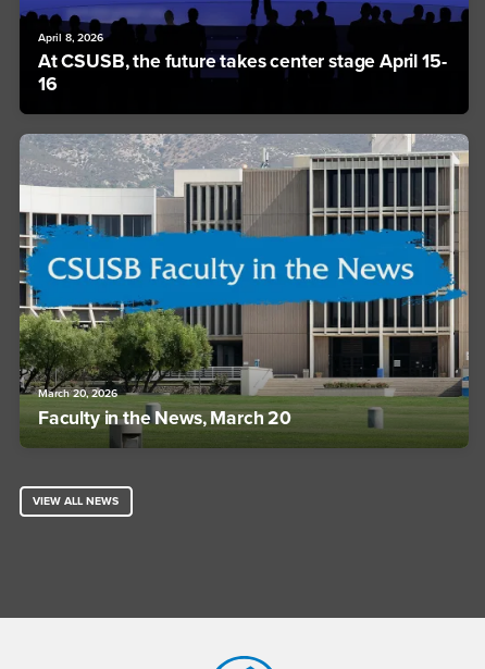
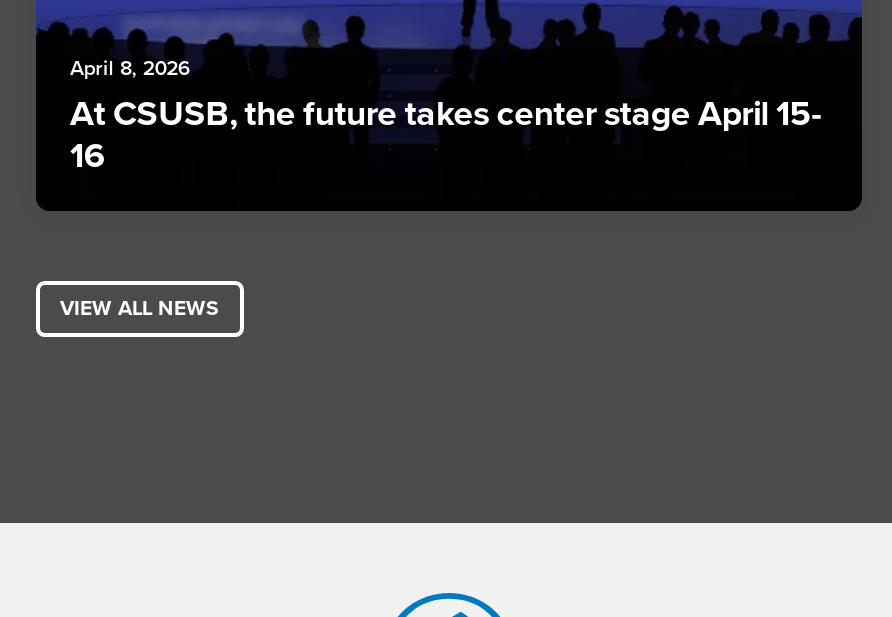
- [image]
- March 20, 2026
- Faculty in the News, March 20
